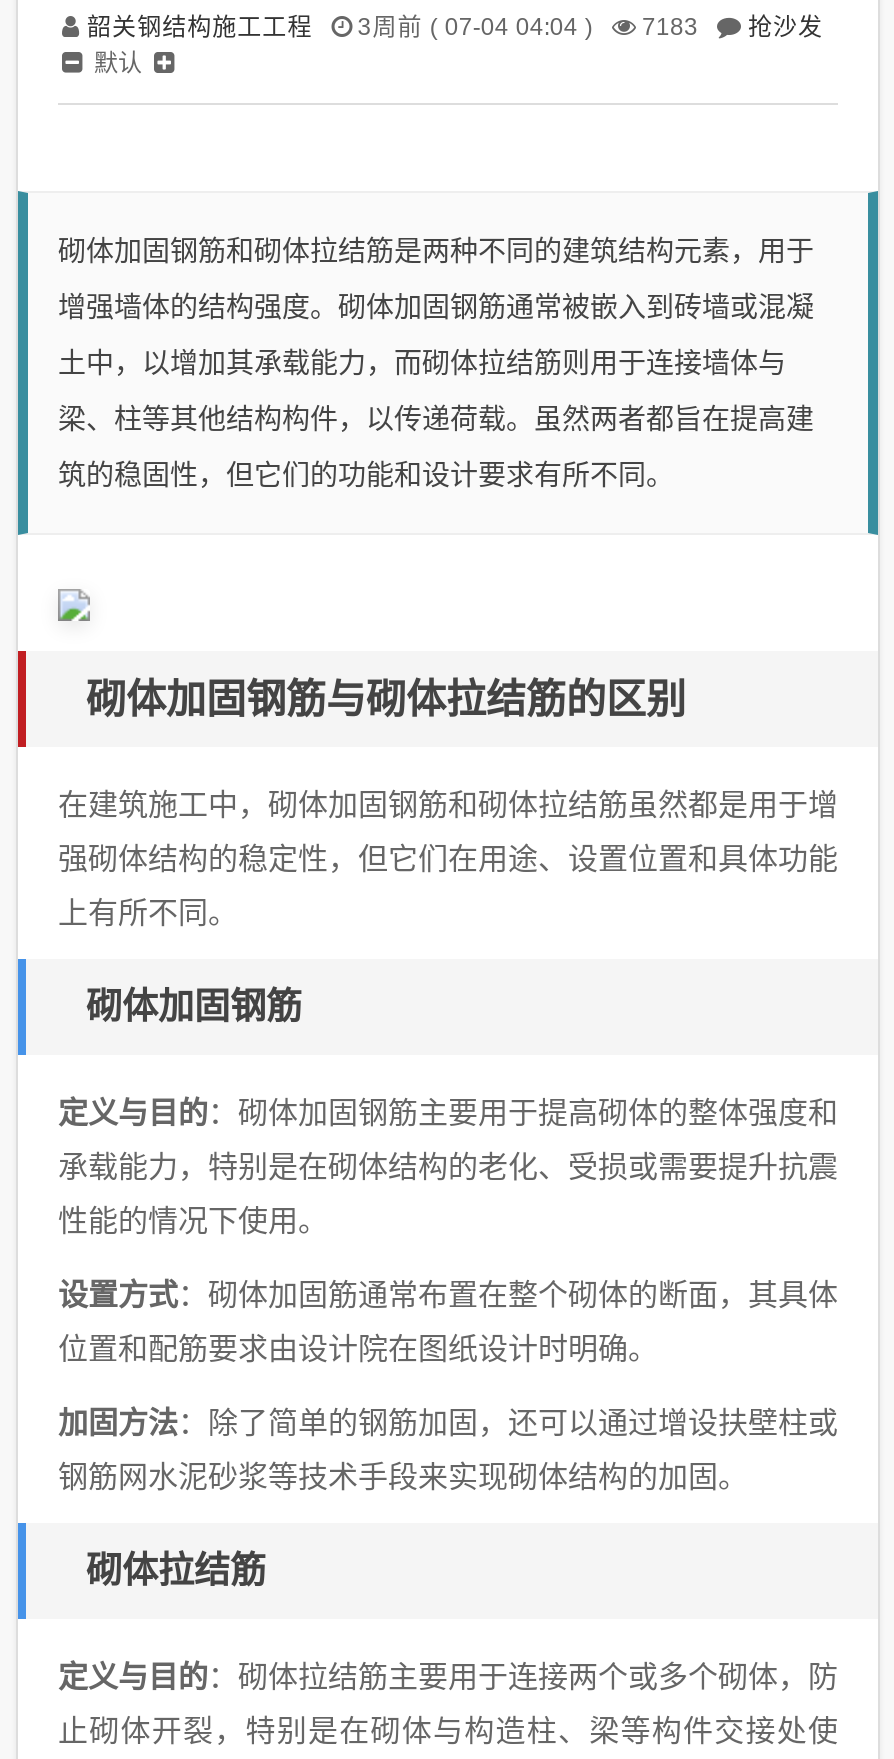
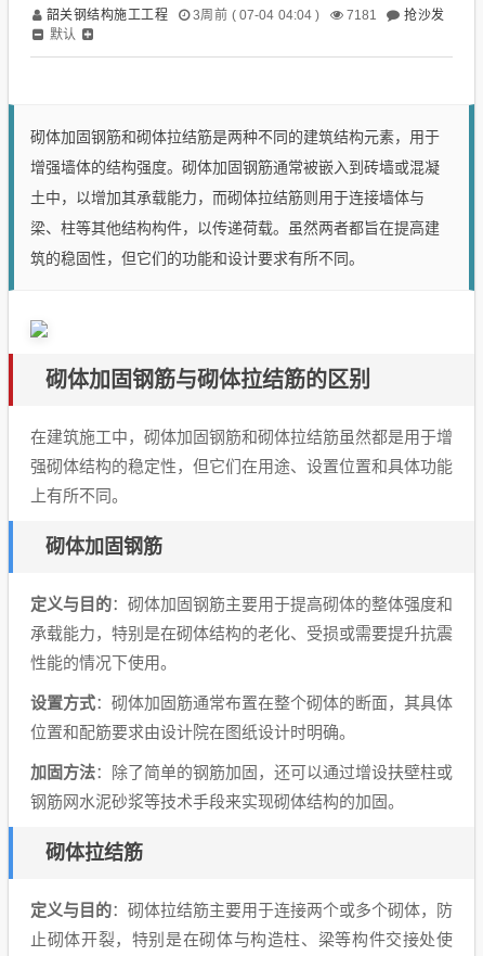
- 韶关钢结构施工工程 3周前 ( 07-04 04:04 ) 7183 抢沙发
+ 韶关钢结构施工工程 3周前 ( 07-04 04:04 ) 7181 抢沙发
